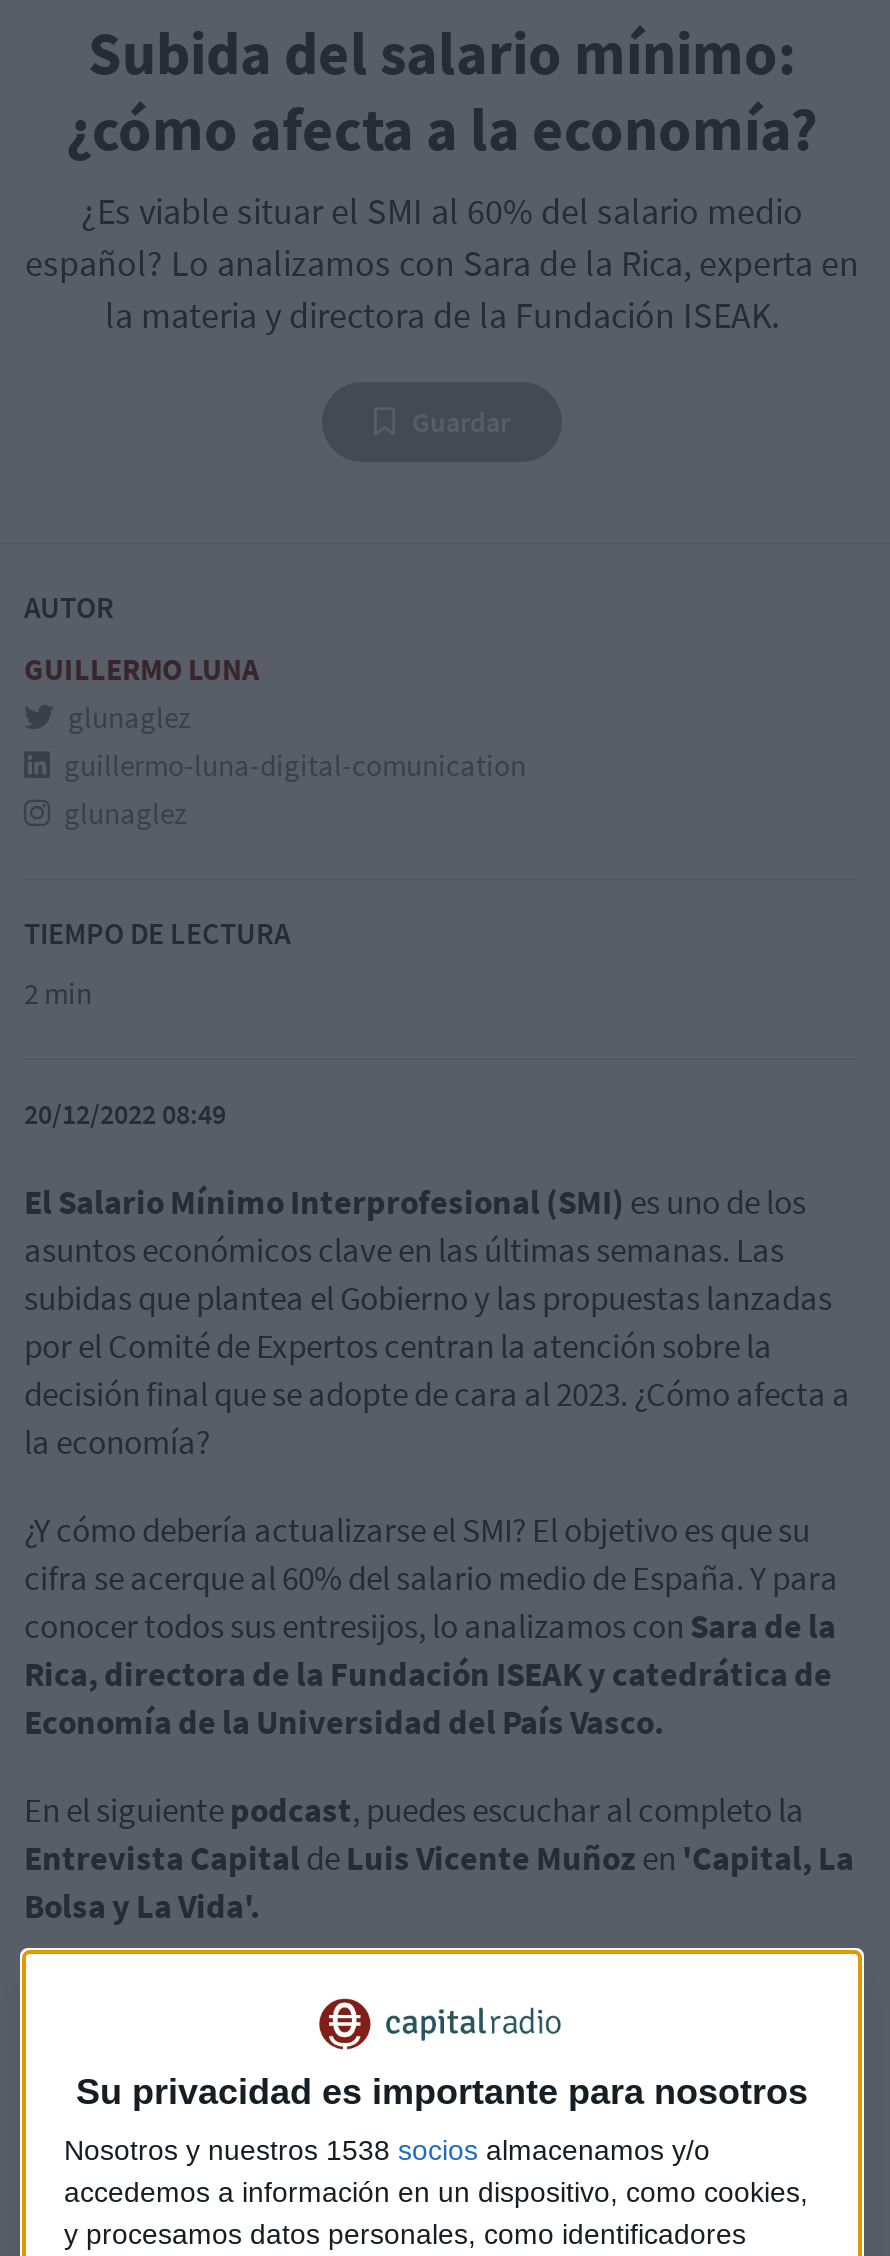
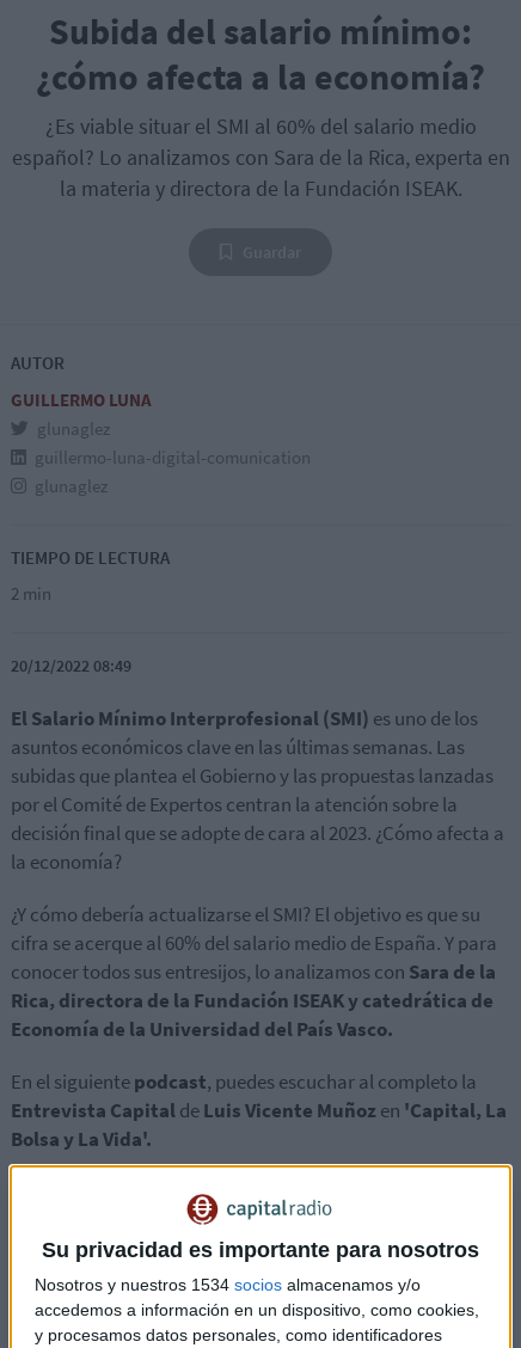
- Nosotros y nuestros 1538 socios almacenamos y/o
+ Nosotros y nuestros 1534 socios almacenamos y/o
